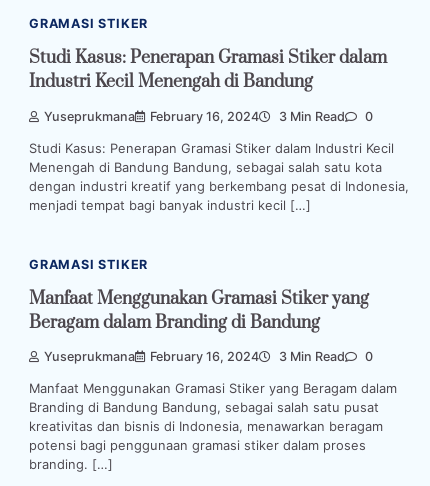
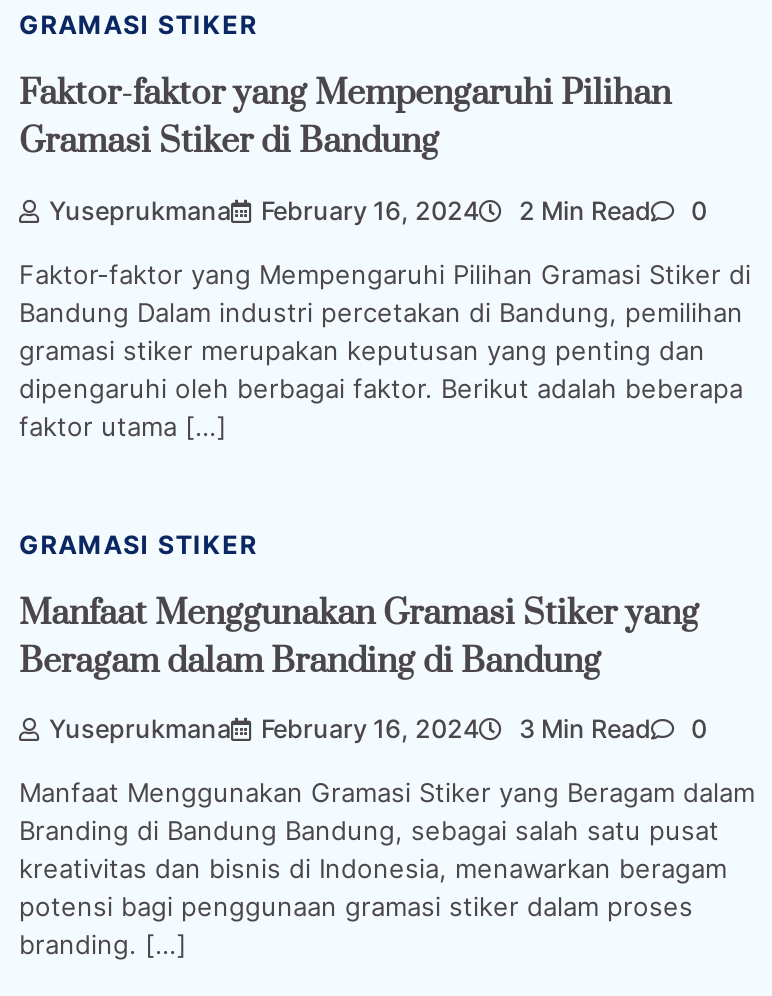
- Studi Kasus: Penerapan Gramasi Stiker dalam
- Industri Kecil Menengah di Bandung
+ Faktor-faktor yang Mempengaruhi Pilihan
+ Gramasi Stiker di Bandung

- Yuseprukmana February 16, 2024 3 Min Read 0
+ Yuseprukmana February 16, 2024 2 Min Read 0

- Studi Kasus: Penerapan Gramasi Stiker dalam Industri Kecil
- Menengah di Bandung Bandung, sebagai salah satu kota
- dengan industri kreatif yang berkembang pesat di Indonesia,
- menjadi tempat bagi banyak industri kecil […]
+ Faktor-faktor yang Mempengaruhi Pilihan Gramasi Stiker di
+ Bandung Dalam industri percetakan di Bandung, pemilihan
+ gramasi stiker merupakan keputusan yang penting dan
+ dipengaruhi oleh berbagai faktor. Berikut adalah beberapa
+ faktor utama […]
